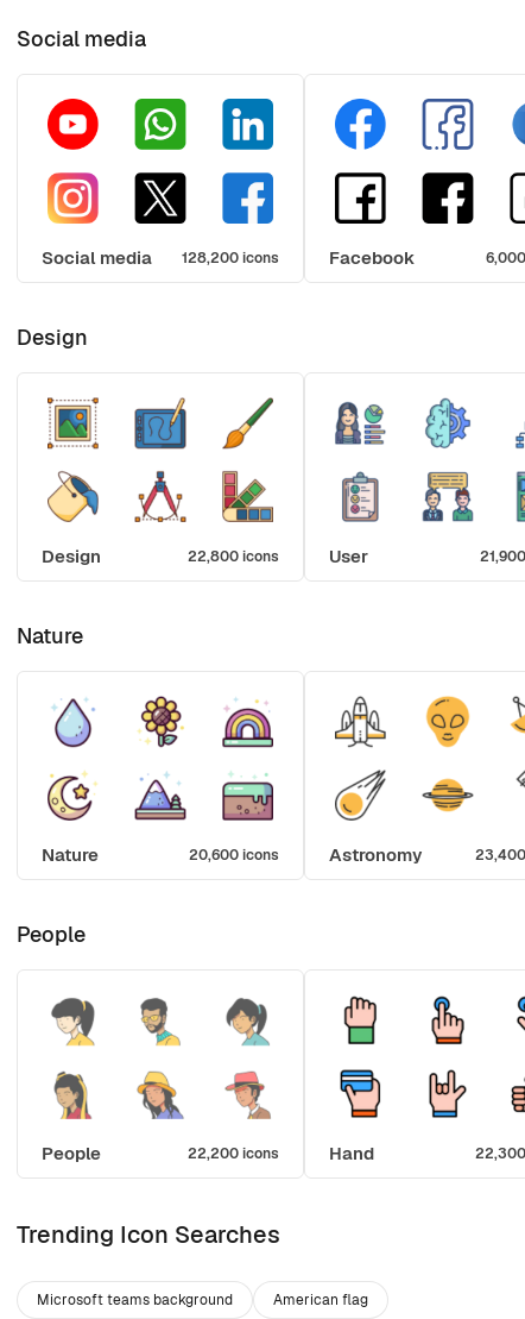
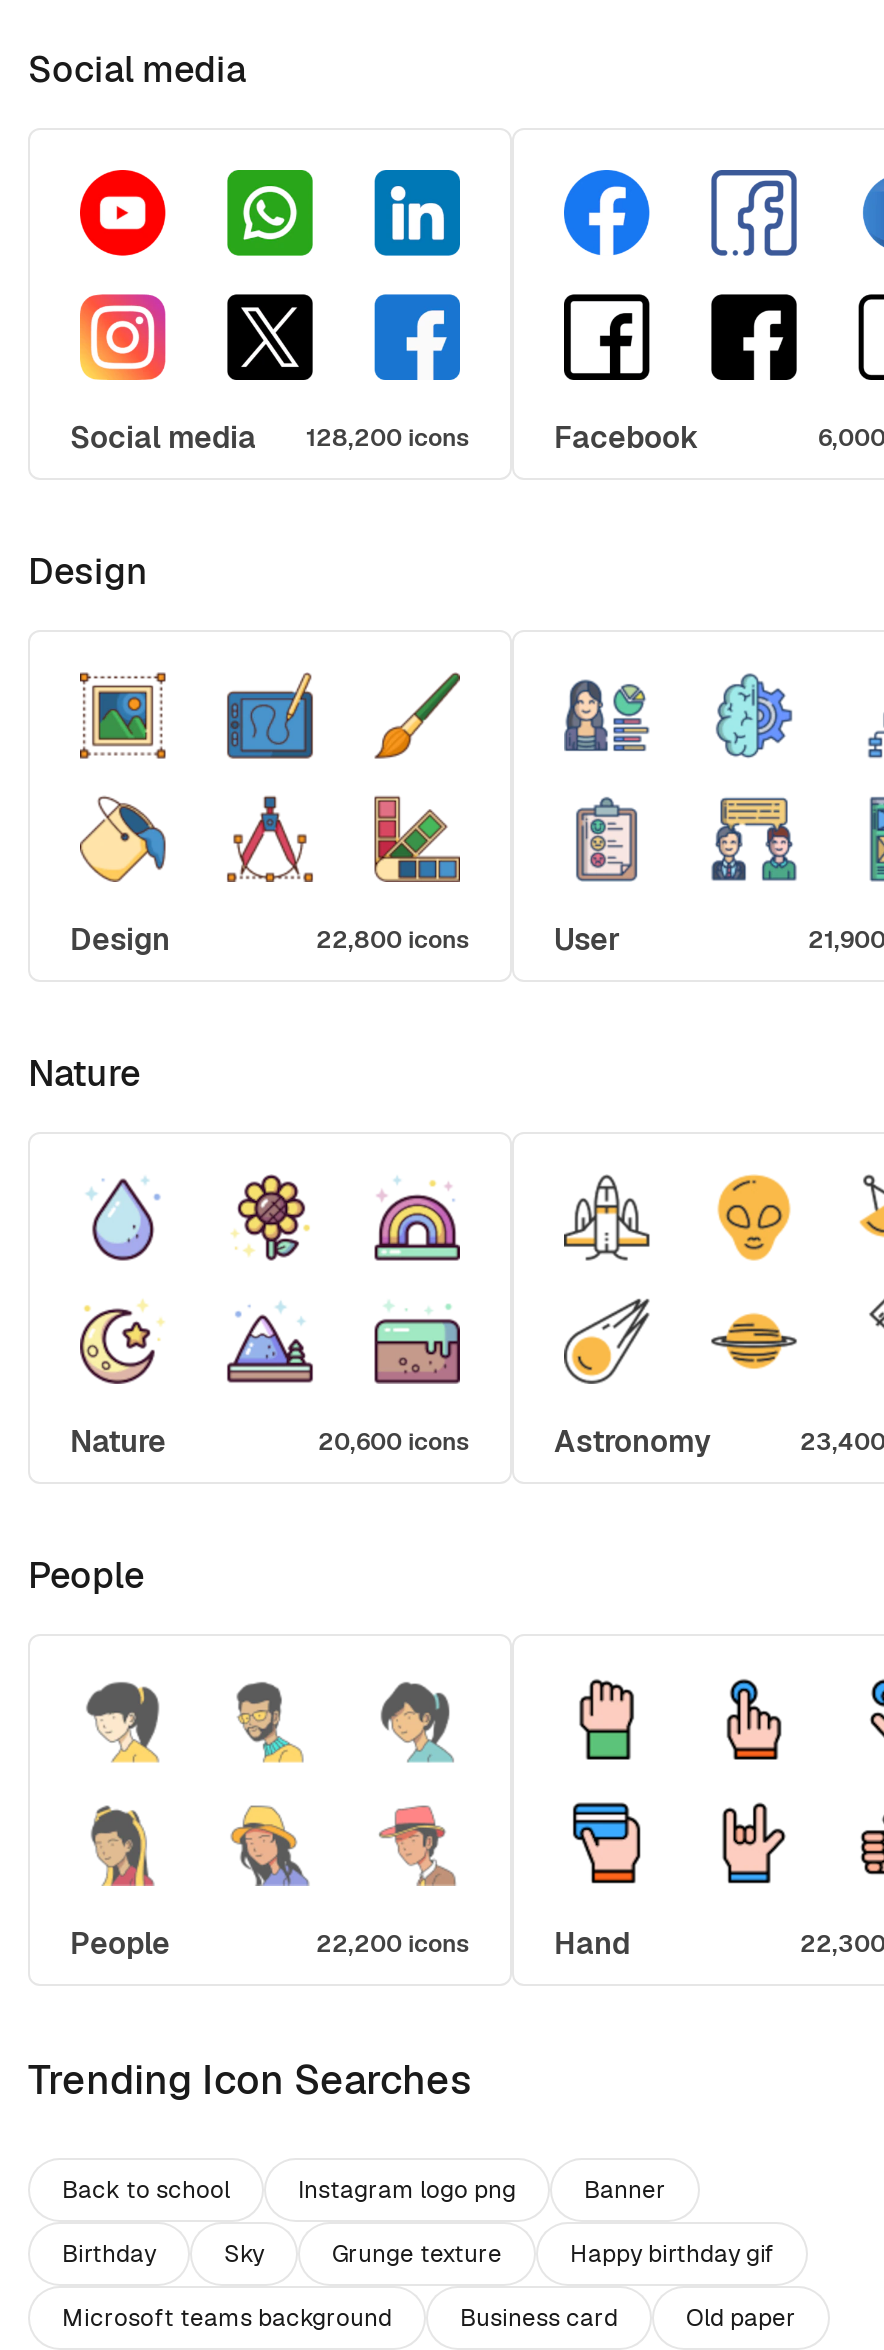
+ Back to school
+ Instagram logo png
+ Banner
+ Birthday
+ Sky
+ Grunge texture
+ Happy birthday gif

- American flag
+ Business card
+ Old paper
